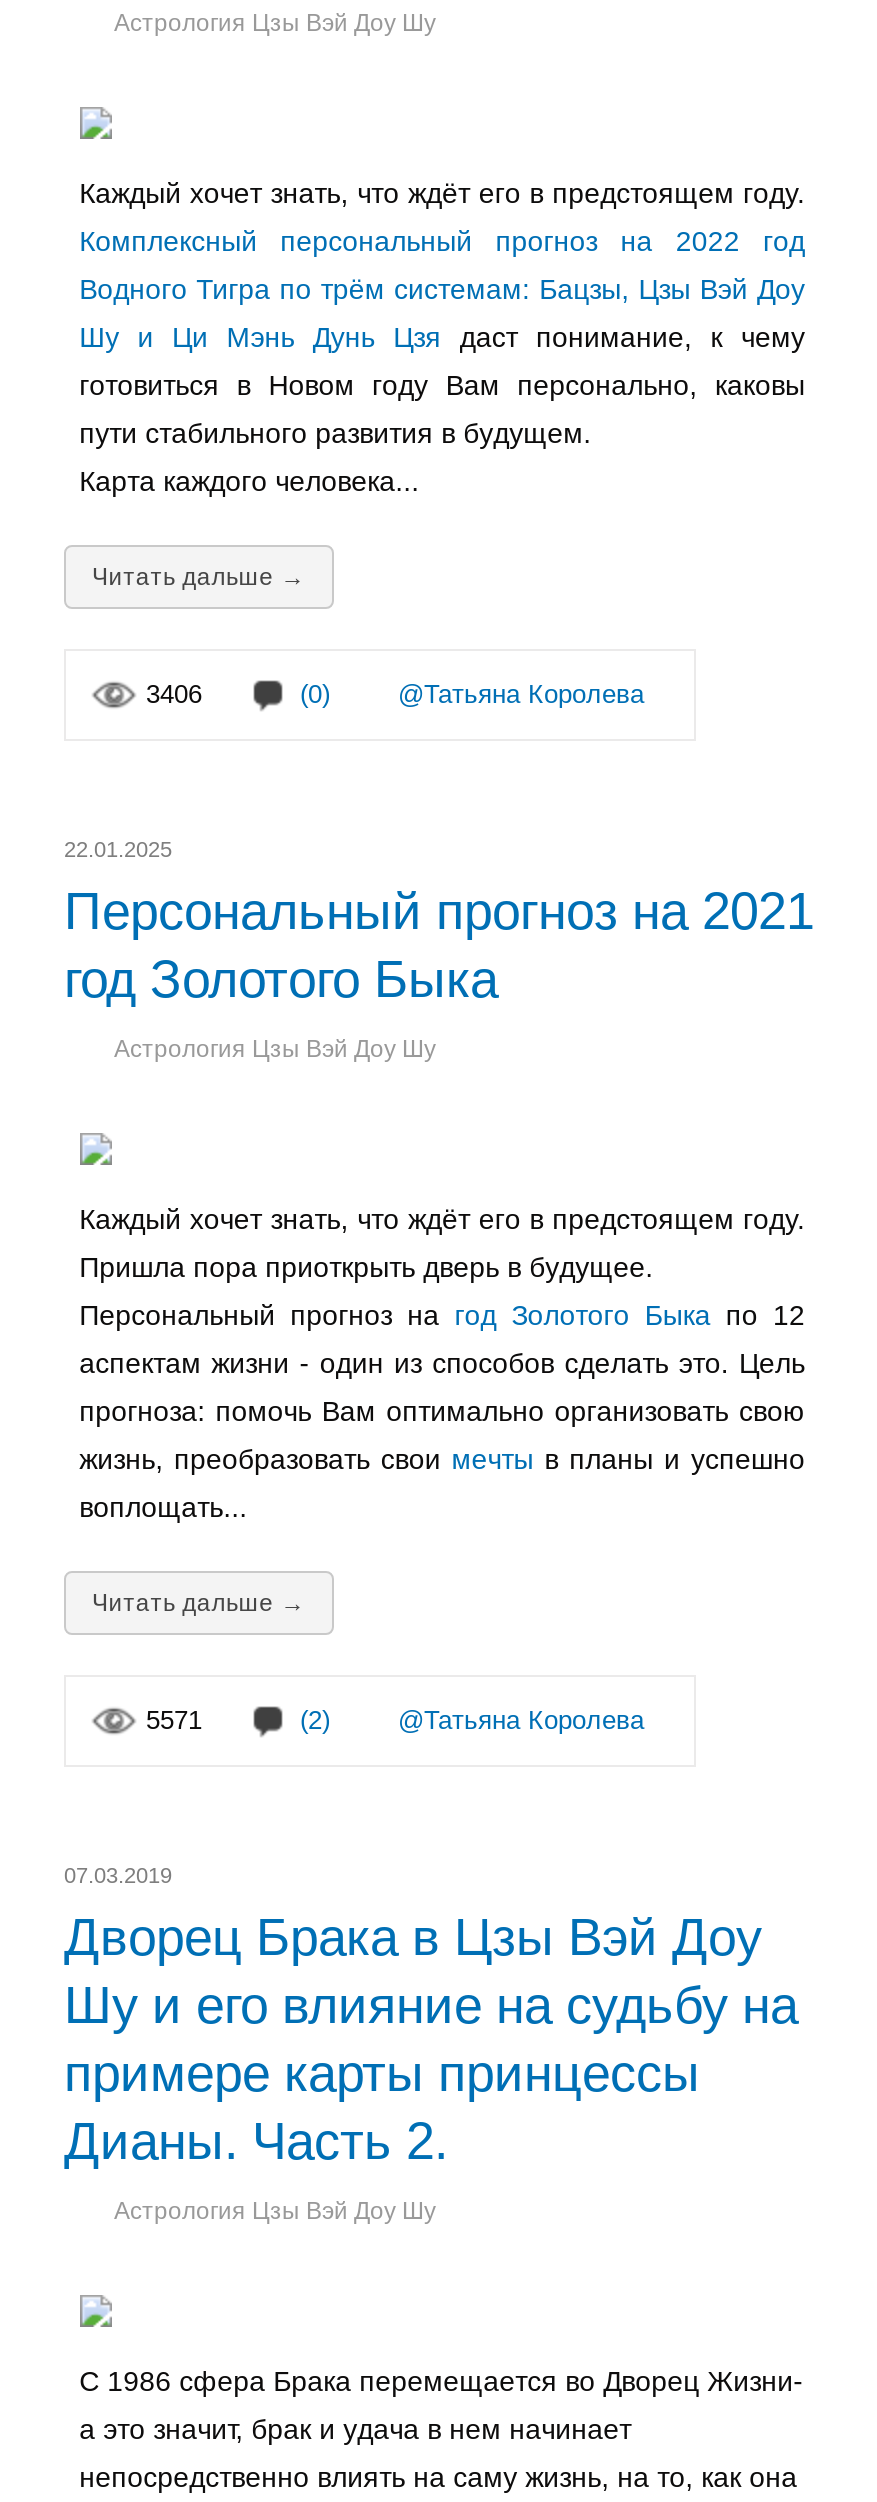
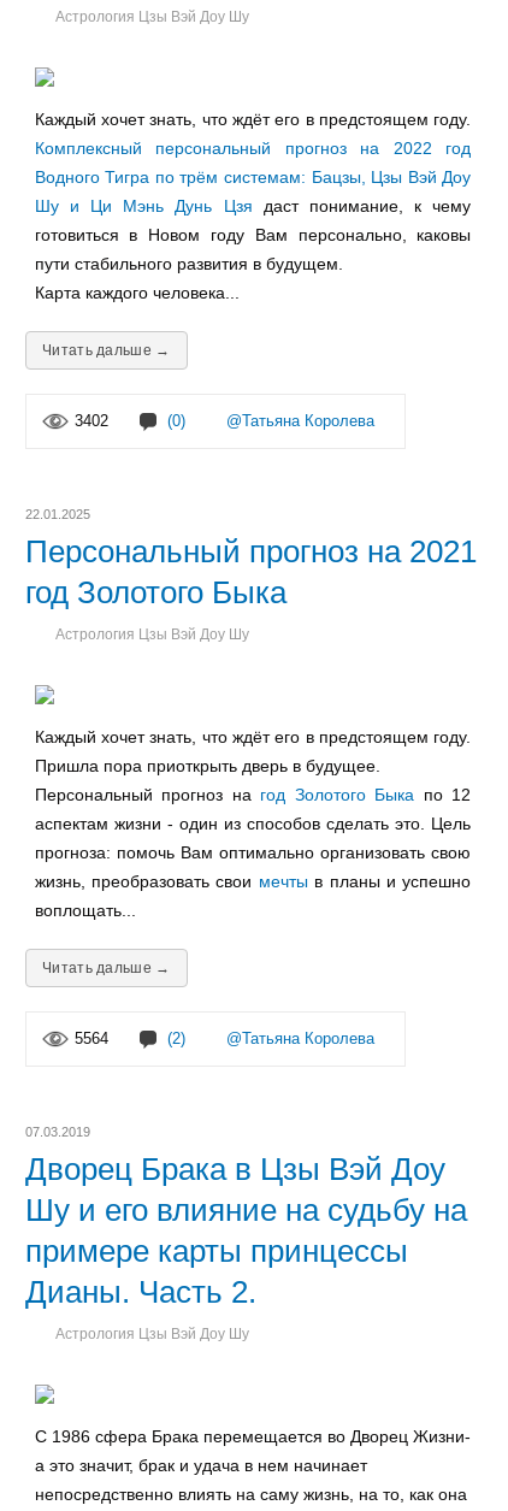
- 3406
+ 3402

- 5571
+ 5564
